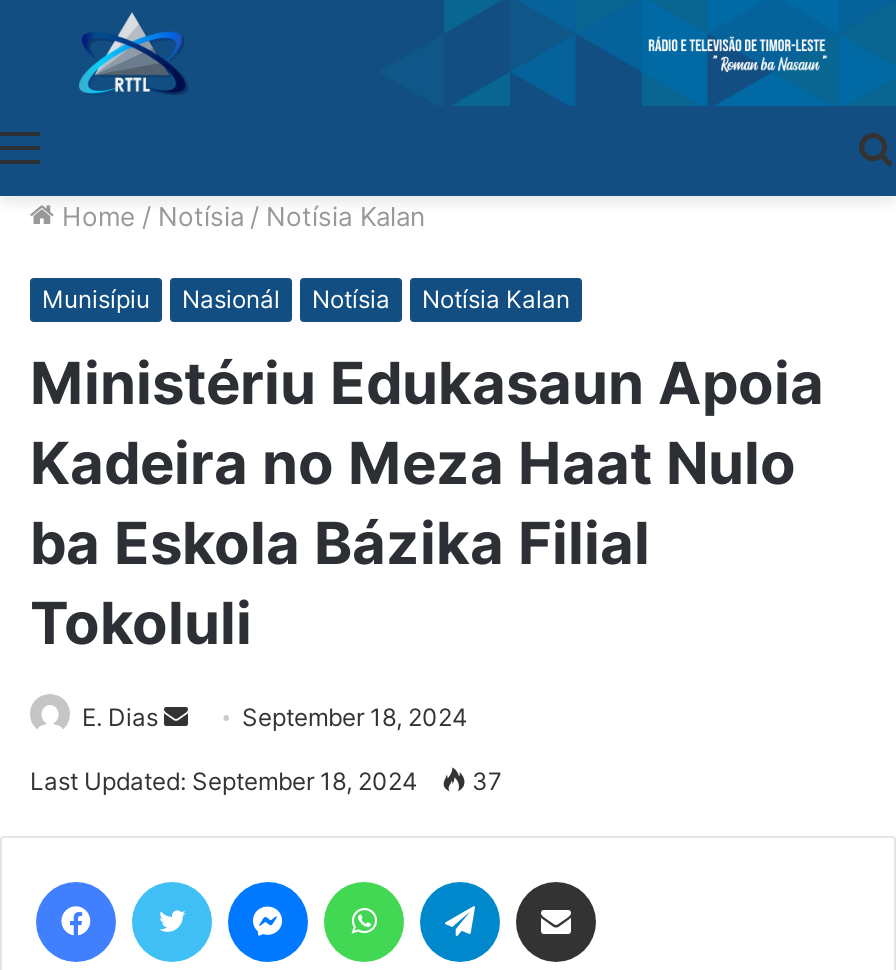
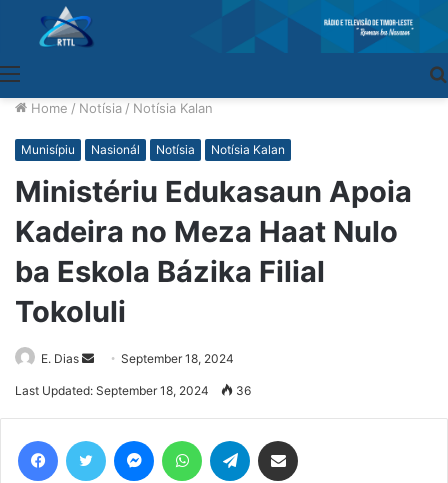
- Last Updated: September 18, 2024 37
+ Last Updated: September 18, 2024 36
